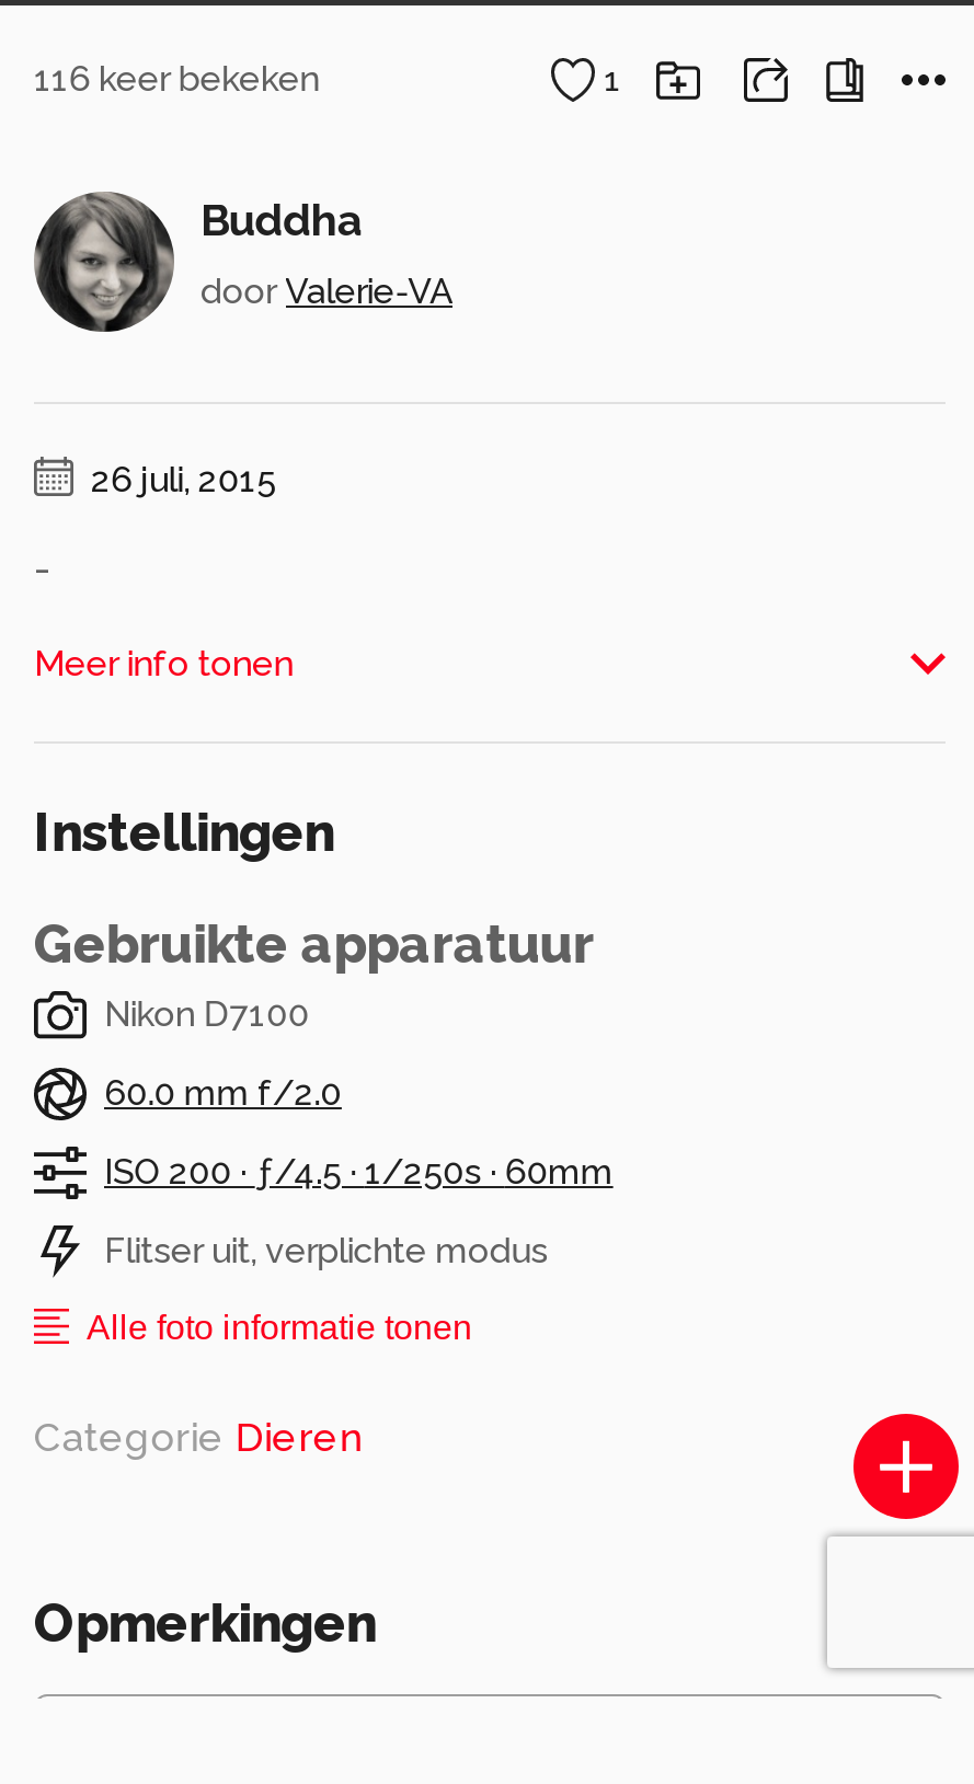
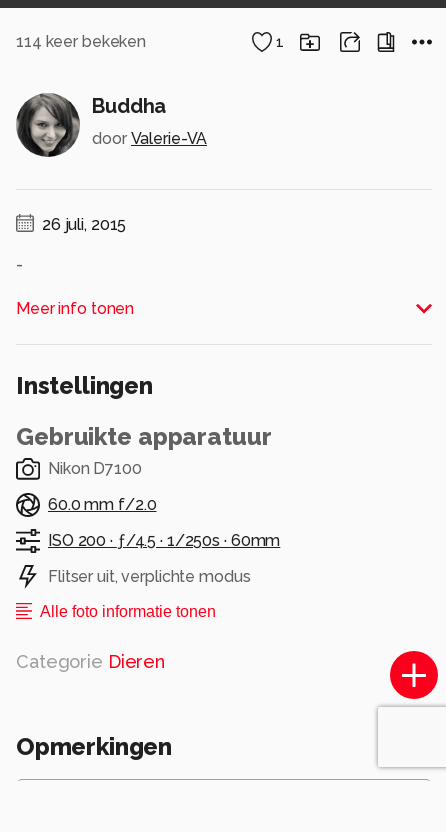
- 116 keer bekeken
+ 114 keer bekeken
